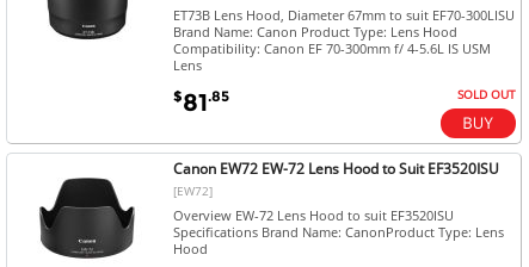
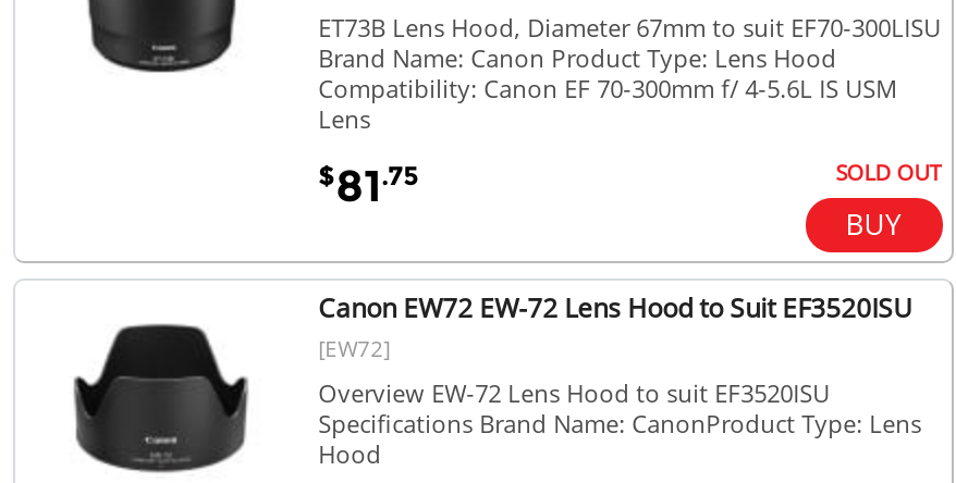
- $81.85
+ $81.75
